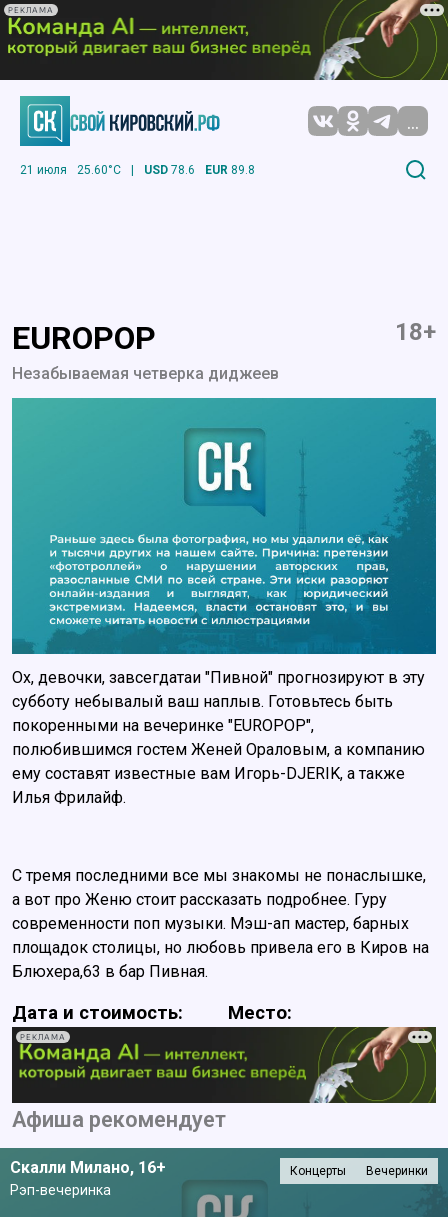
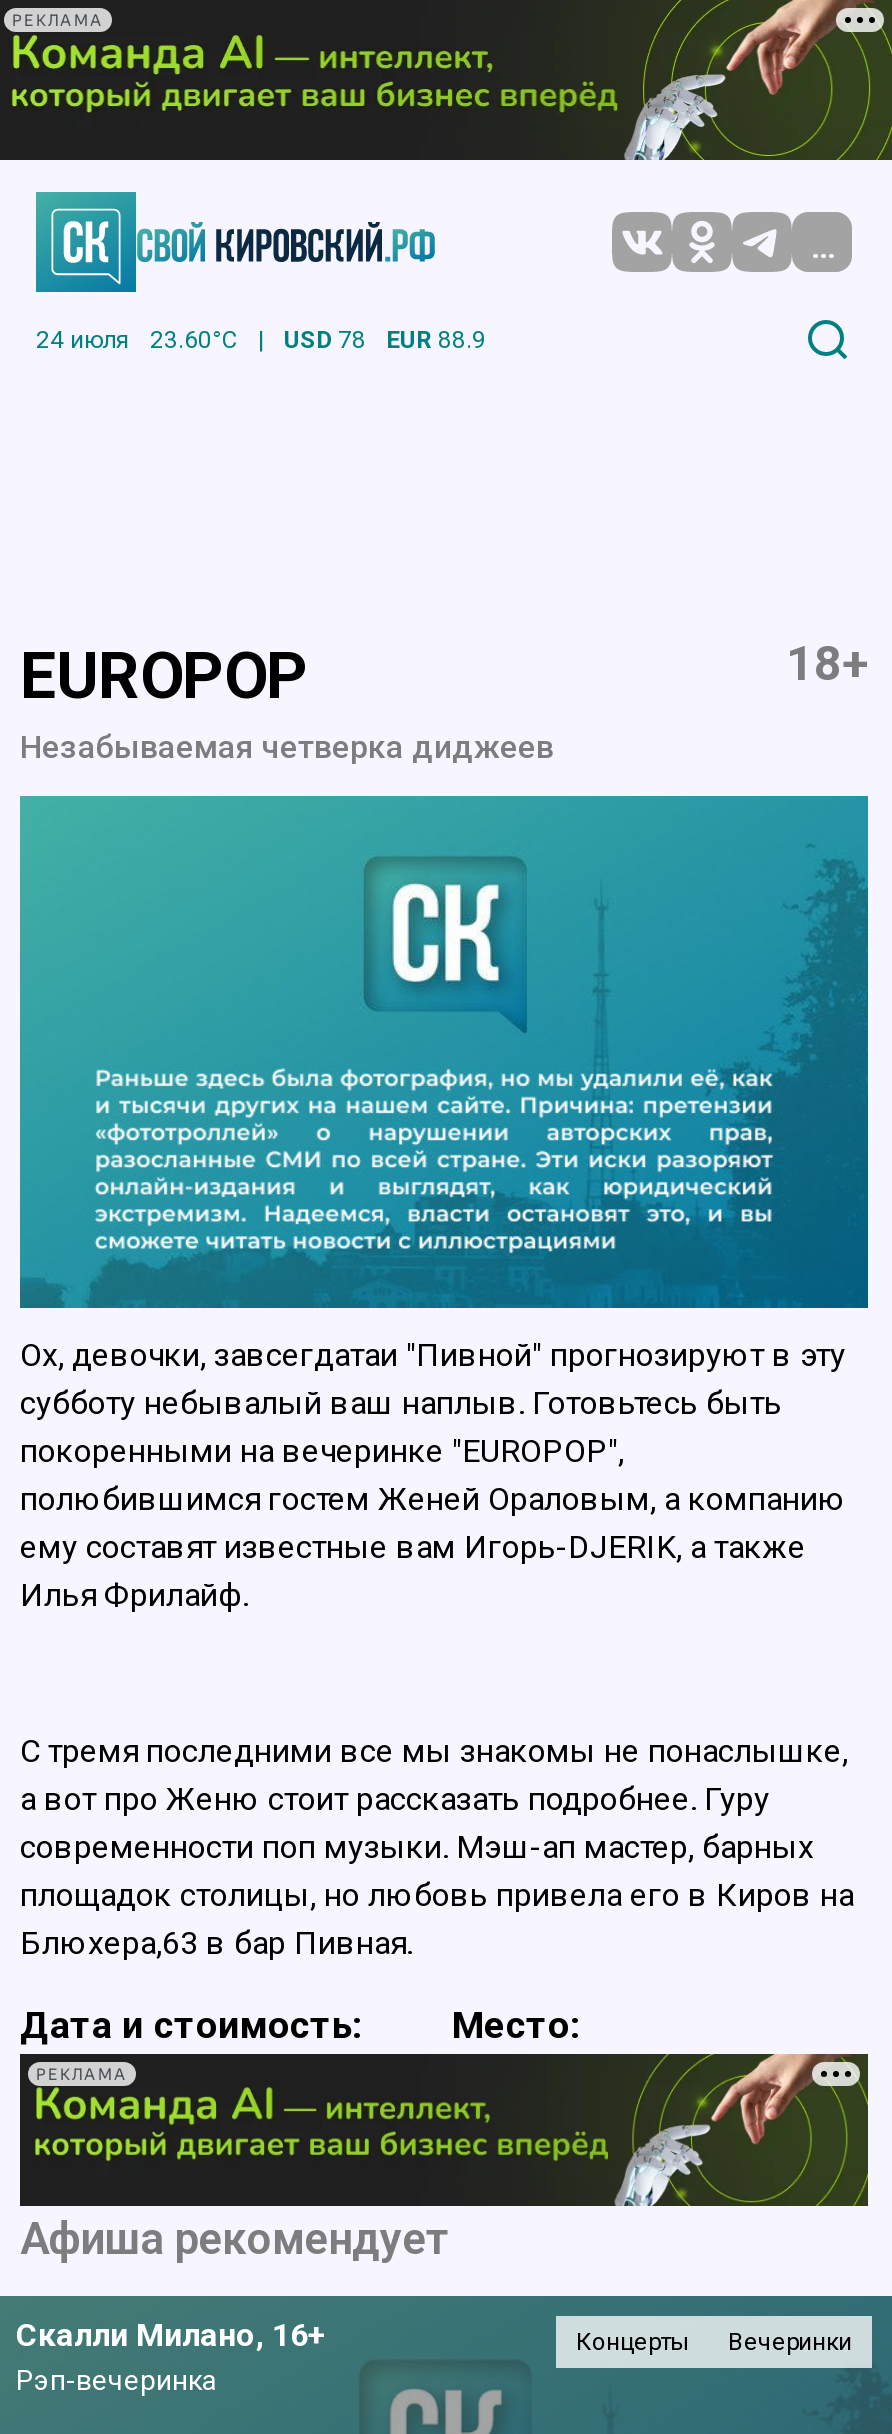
- 21 июля
- 25.60°C
+ 24 июля
+ 23.60°C

- USD 78.6
+ USD 78

- EUR 89.8
+ EUR 88.9
